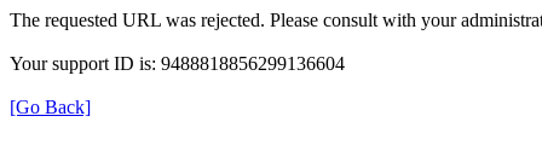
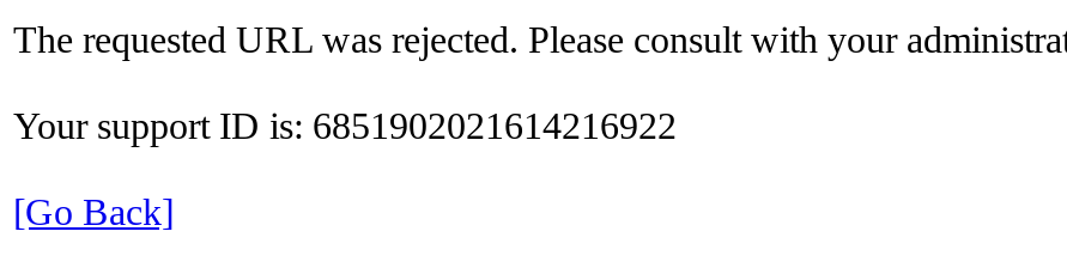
- Your support ID is: 9488818856299136604
+ Your support ID is: 6851902021614216922
